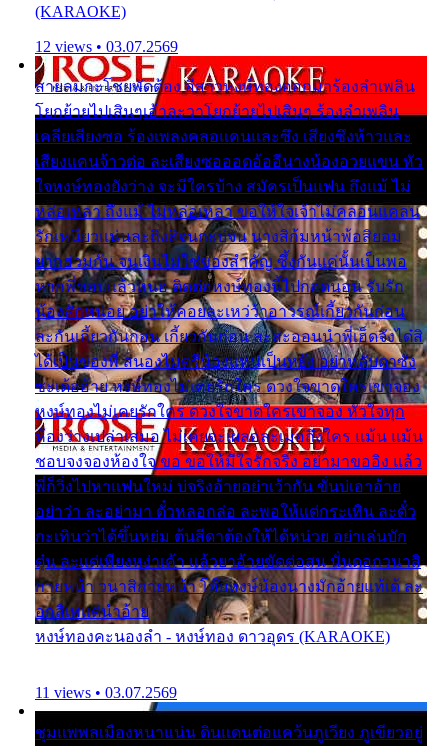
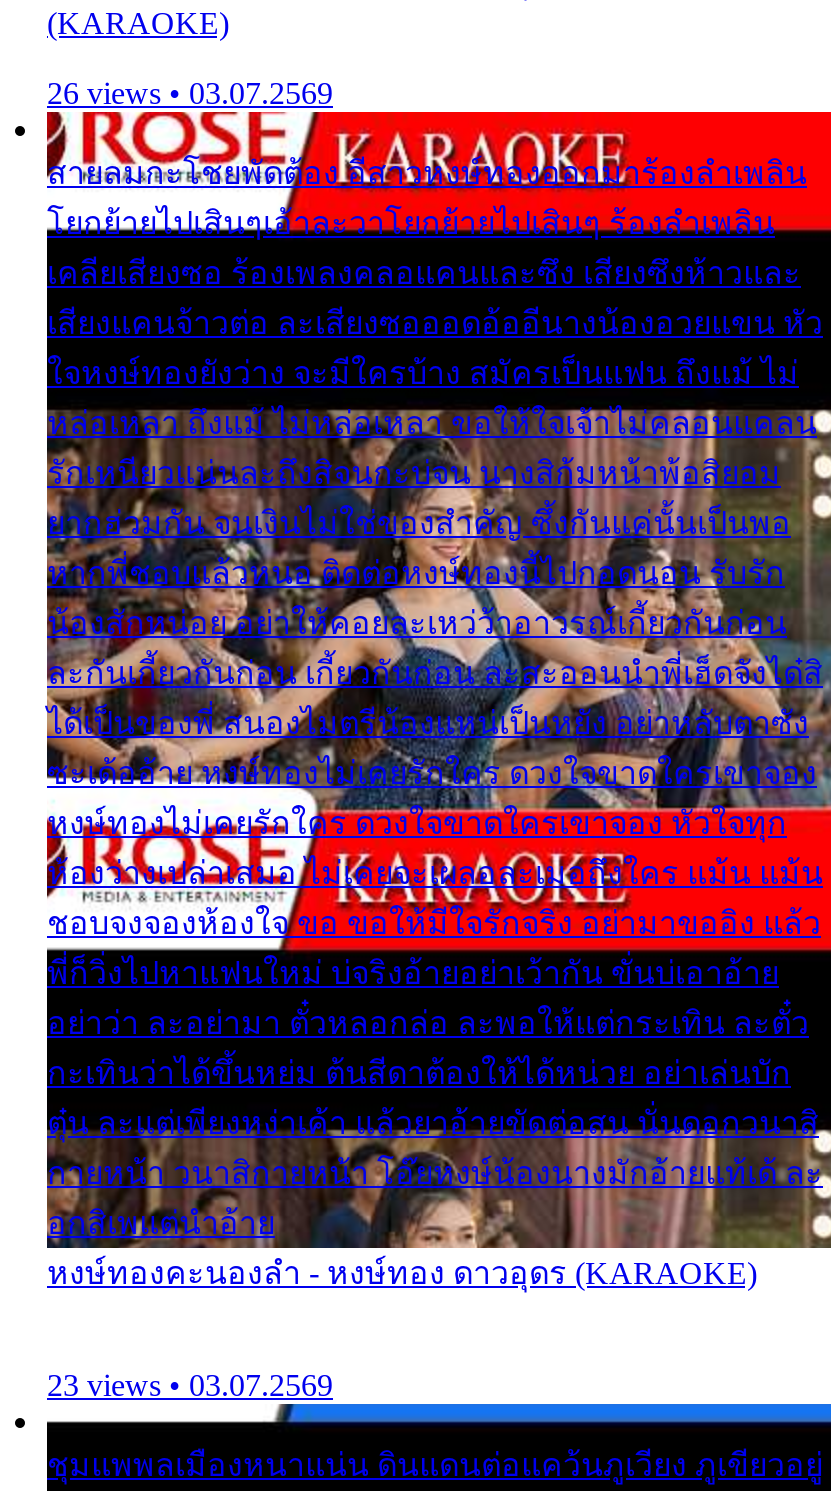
- 12 views • 03.07.2569
+ 26 views • 03.07.2569

- 11 views • 03.07.2569
+ 23 views • 03.07.2569
